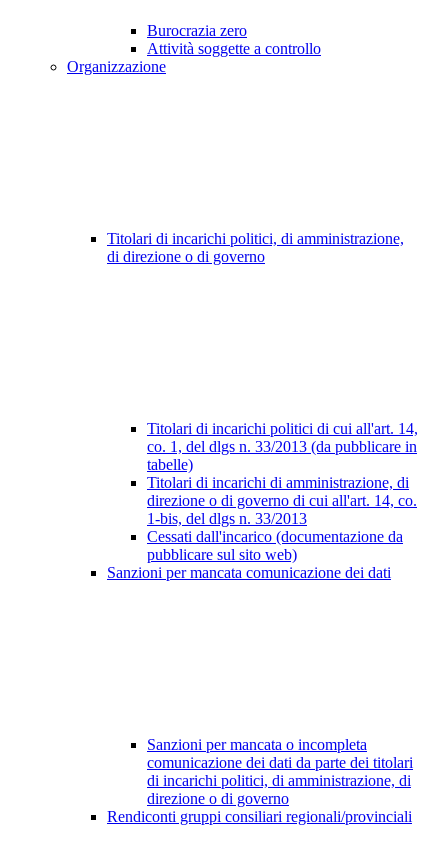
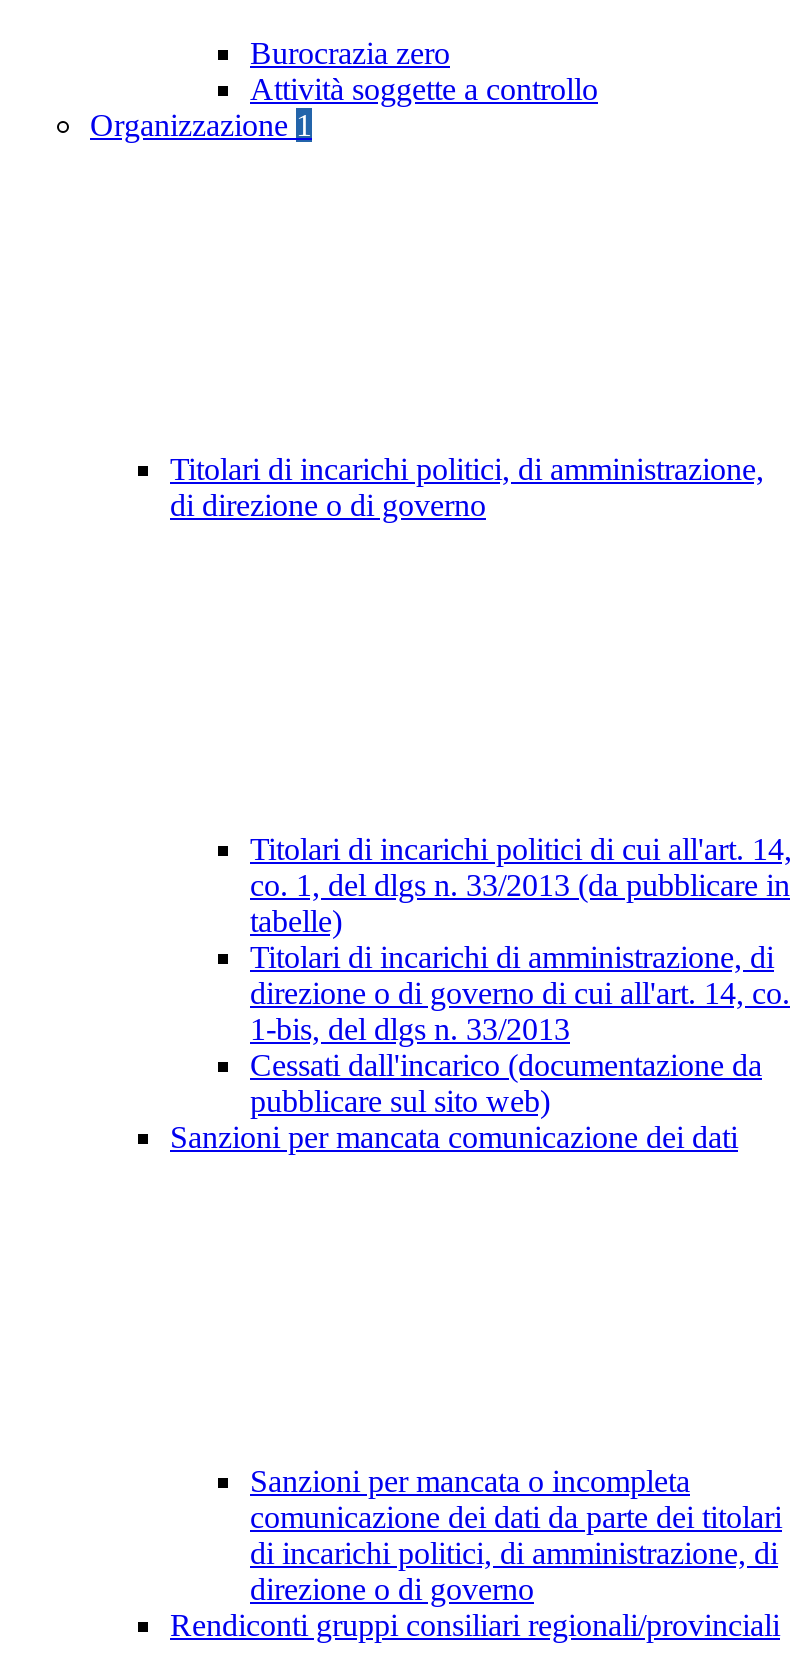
- Organizzazione
+ Organizzazione 1
